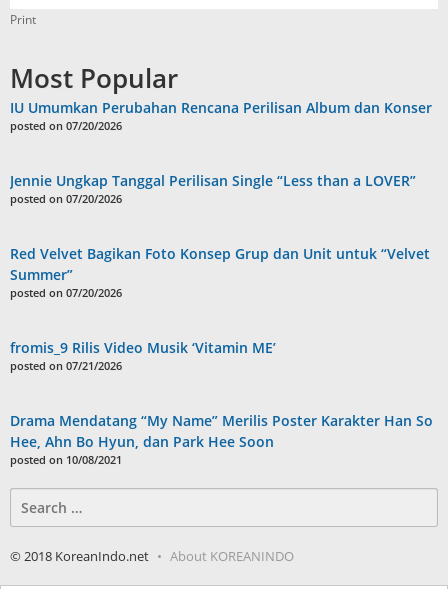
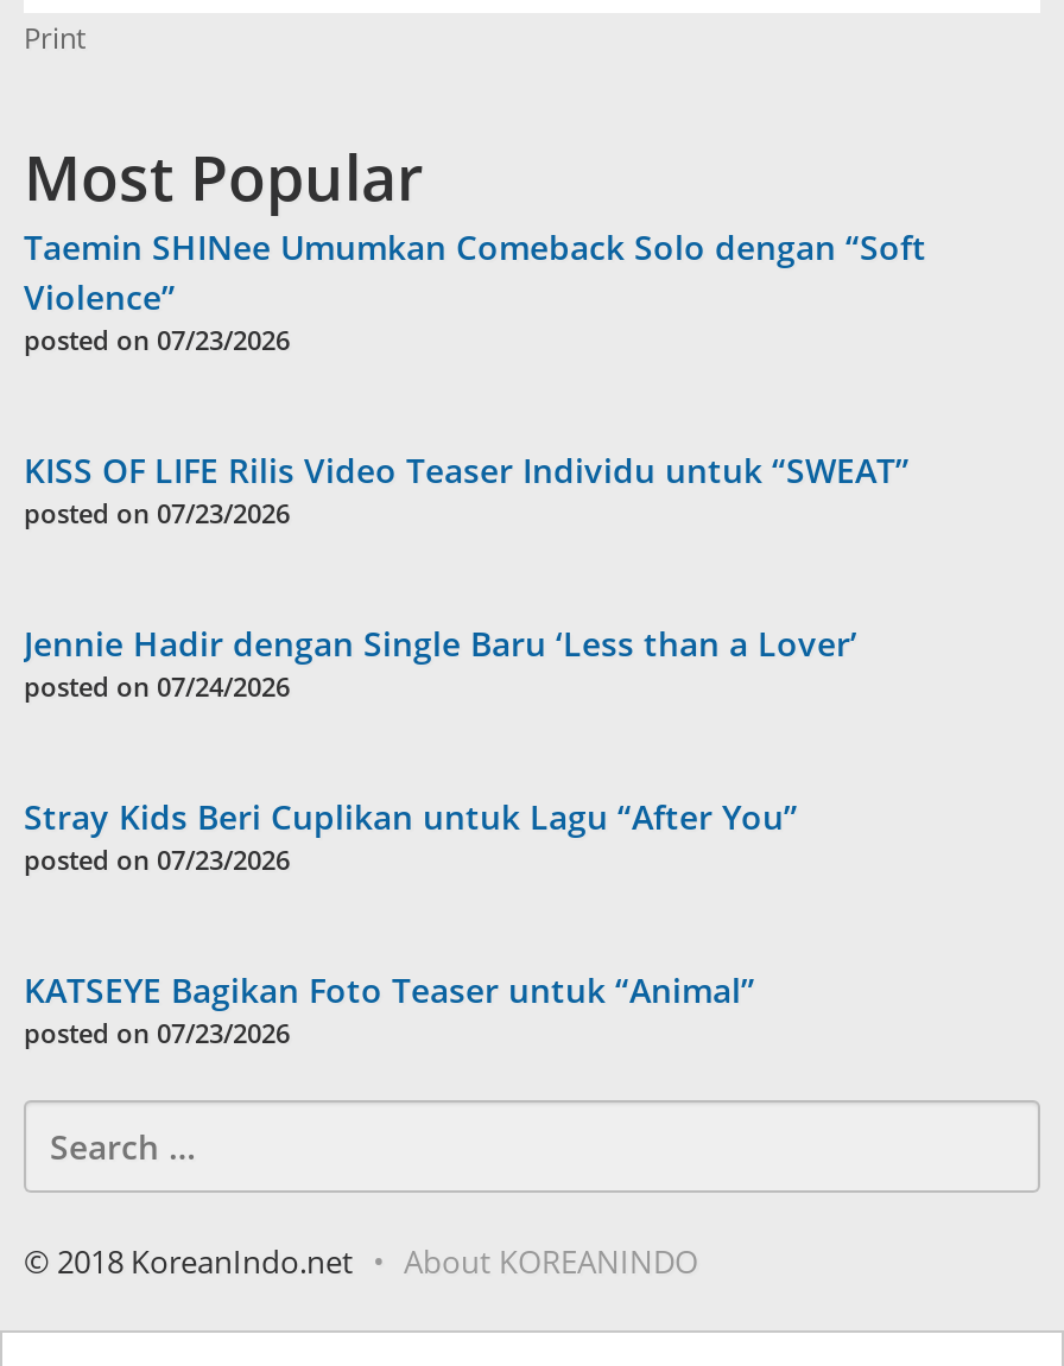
- IU Umumkan Perubahan Rencana Perilisan Album dan Konser
- posted on 07/20/2026
+ Taemin SHINee Umumkan Comeback Solo dengan “Soft
+ Violence”
+ posted on 07/23/2026

- Jennie Ungkap Tanggal Perilisan Single “Less than a LOVER”
- posted on 07/20/2026
+ KISS OF LIFE Rilis Video Teaser Individu untuk “SWEAT”
+ posted on 07/23/2026

- Red Velvet Bagikan Foto Konsep Grup dan Unit untuk “Velvet
- Summer”
- posted on 07/20/2026
+ Jennie Hadir dengan Single Baru ‘Less than a Lover’
+ posted on 07/24/2026

- fromis_9 Rilis Video Musik ‘Vitamin ME’
- posted on 07/21/2026
+ Stray Kids Beri Cuplikan untuk Lagu “After You”
+ posted on 07/23/2026

- Drama Mendatang “My Name” Merilis Poster Karakter Han So
- Hee, Ahn Bo Hyun, dan Park Hee Soon
- posted on 10/08/2021
+ KATSEYE Bagikan Foto Teaser untuk “Animal”
+ posted on 07/23/2026
